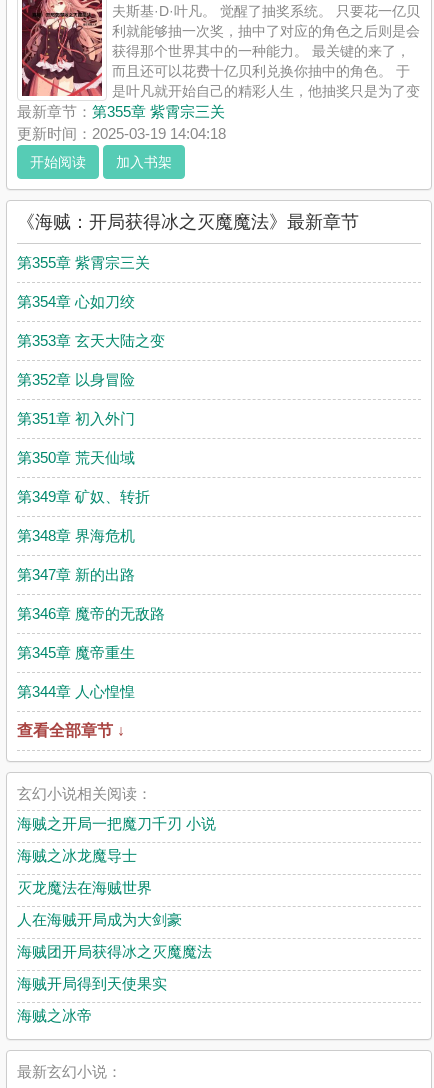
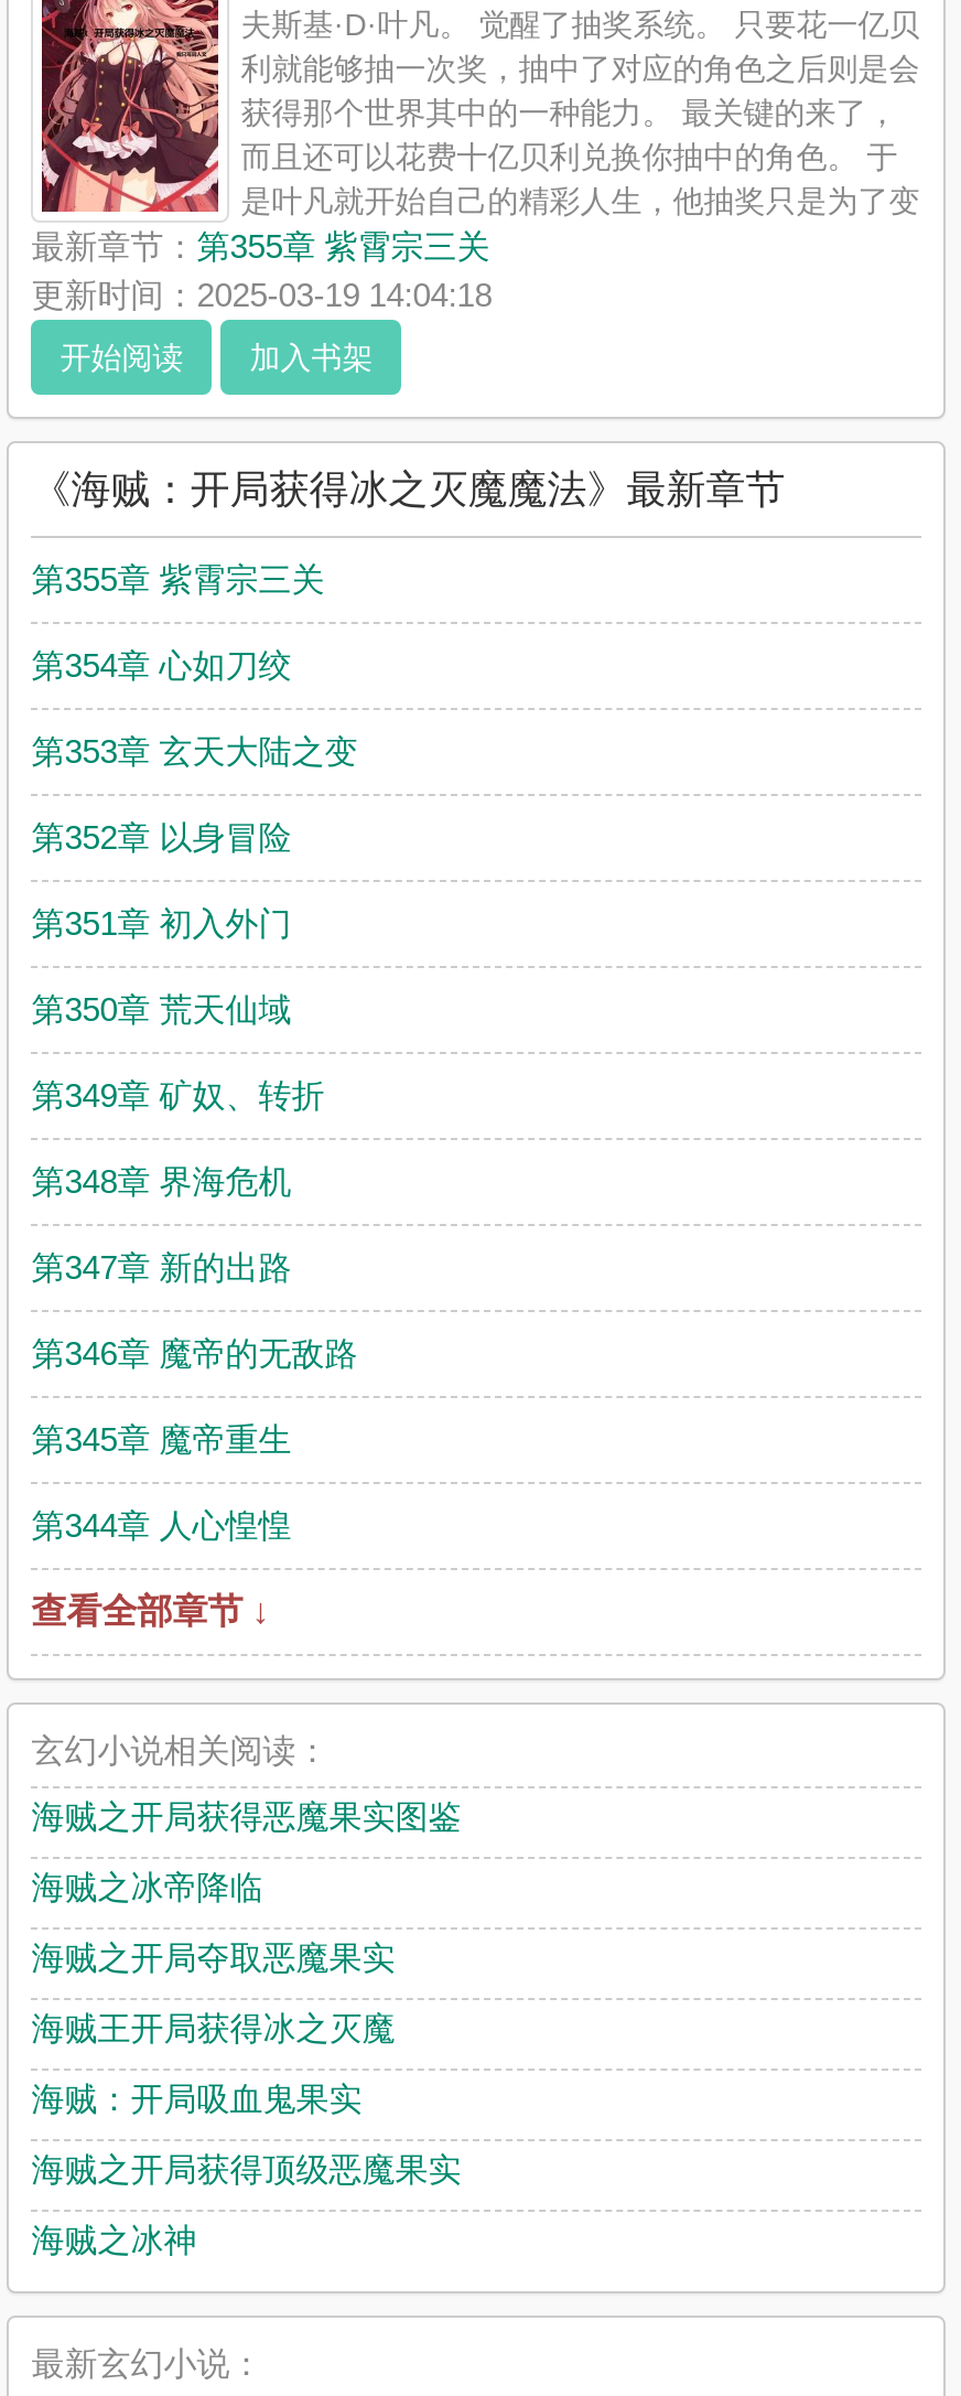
- 海贼之开局一把魔刀千刃 小说
+ 海贼之开局获得恶魔果实图鉴

- 海贼之冰龙魔导士
+ 海贼之冰帝降临

- 灭龙魔法在海贼世界
+ 海贼之开局夺取恶魔果实

- 人在海贼开局成为大剑豪
+ 海贼王开局获得冰之灭魔

- 海贼团开局获得冰之灭魔魔法
+ 海贼：开局吸血鬼果实

- 海贼开局得到天使果实
+ 海贼之开局获得顶级恶魔果实

- 海贼之冰帝
+ 海贼之冰神
